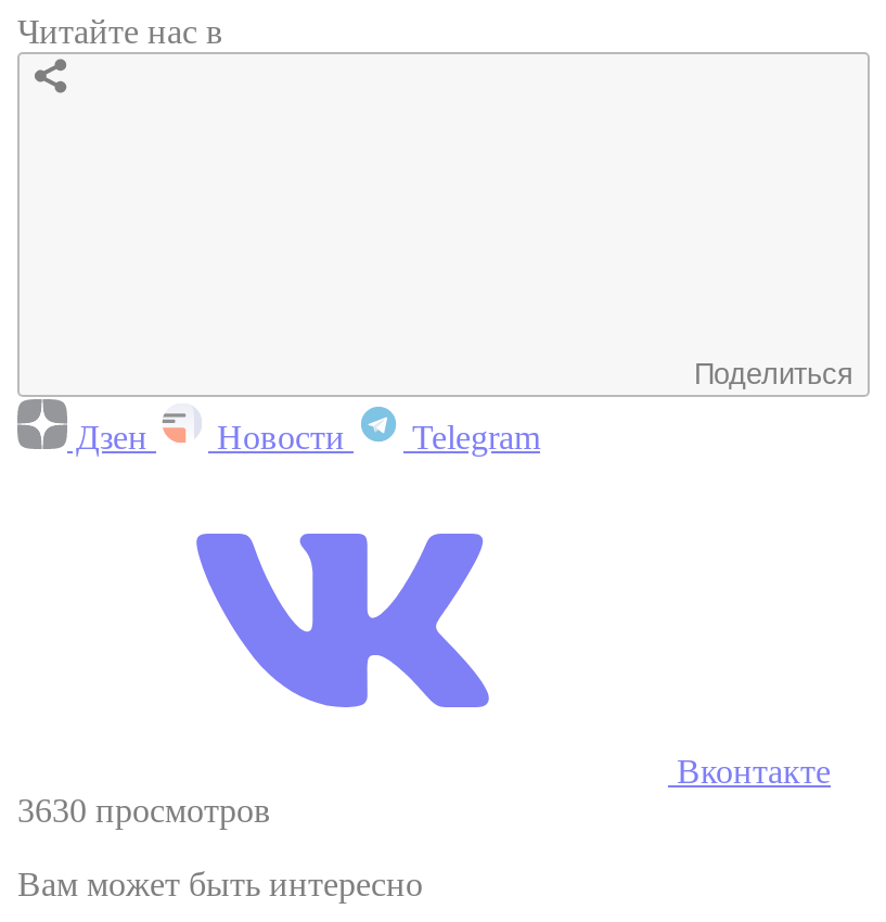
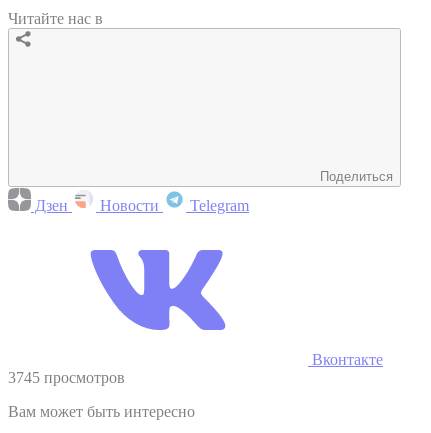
- 3630 просмотров
+ 3745 просмотров
